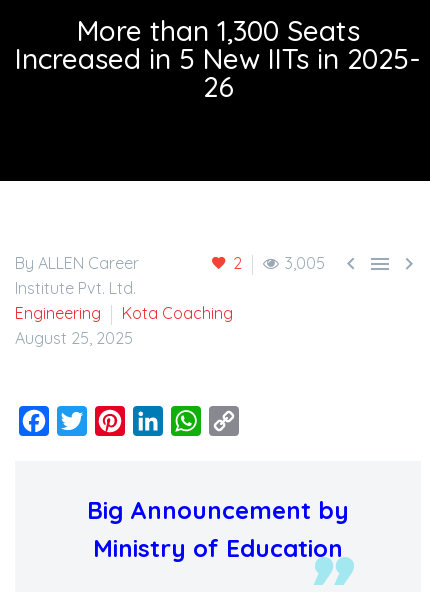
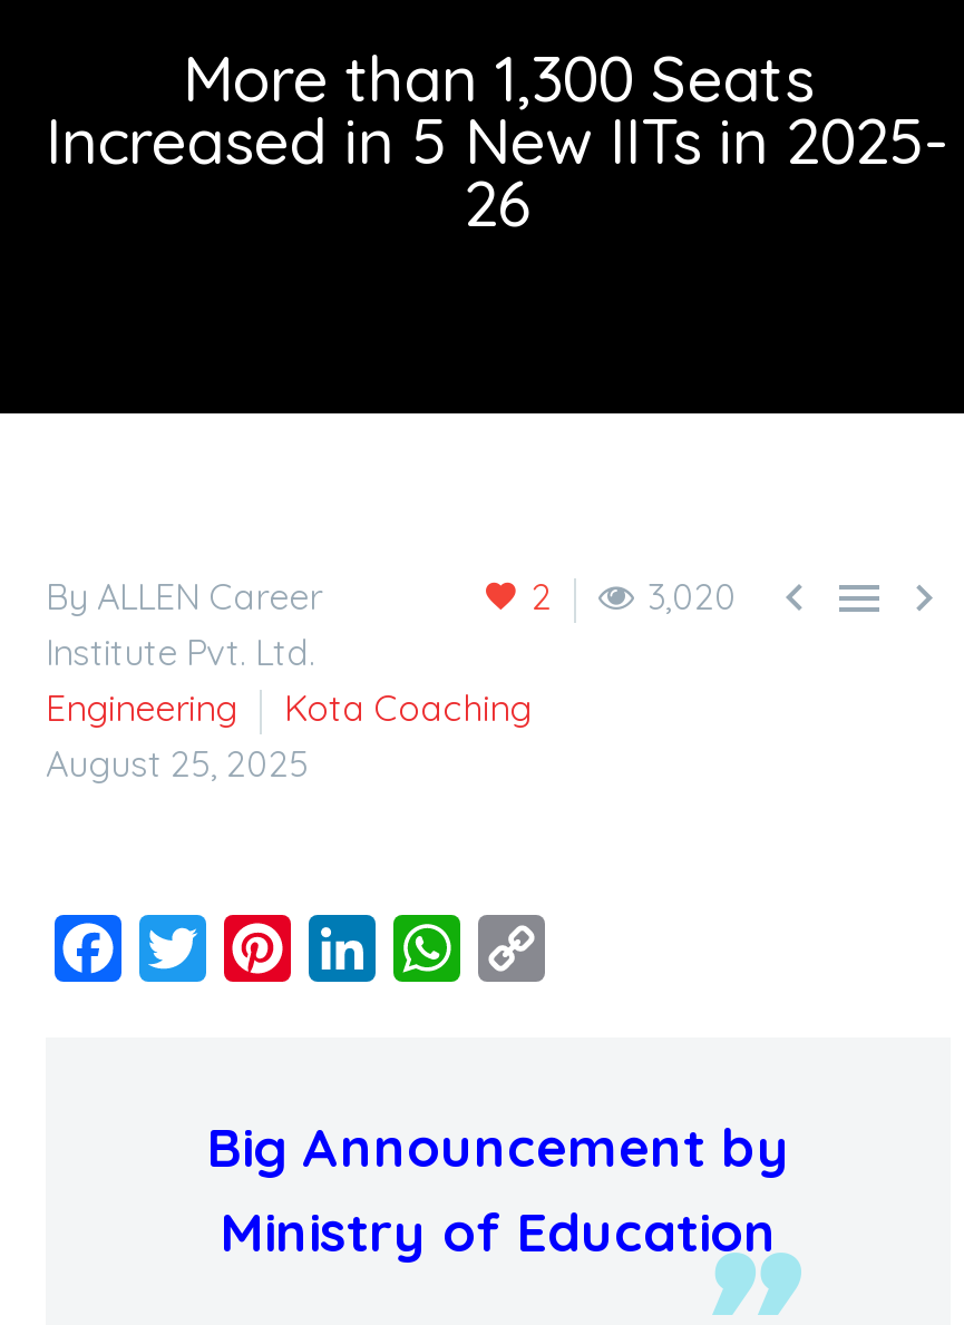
- 3,005
+ 3,020
